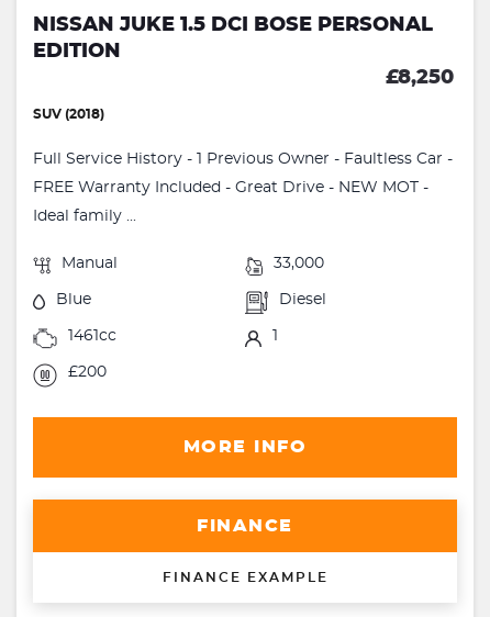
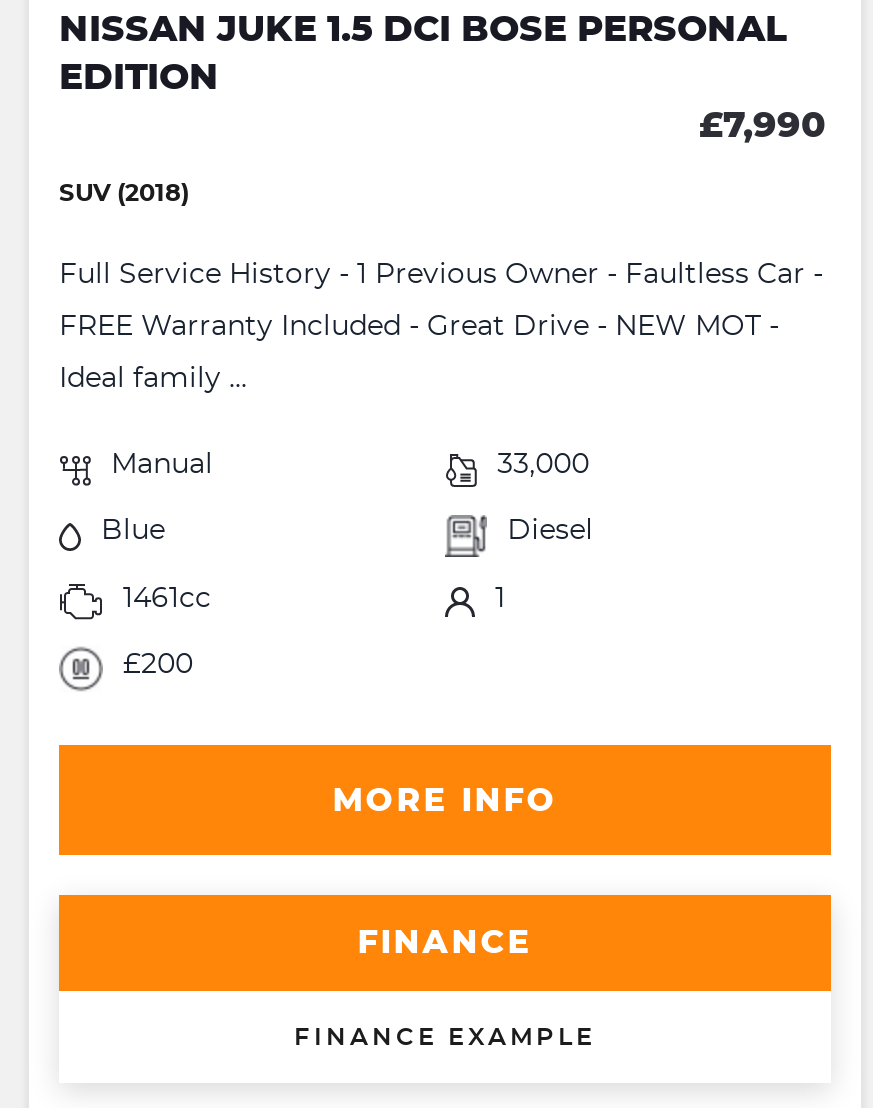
- £8,250
+ £7,990
